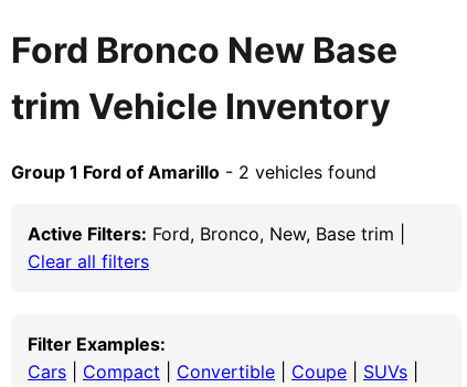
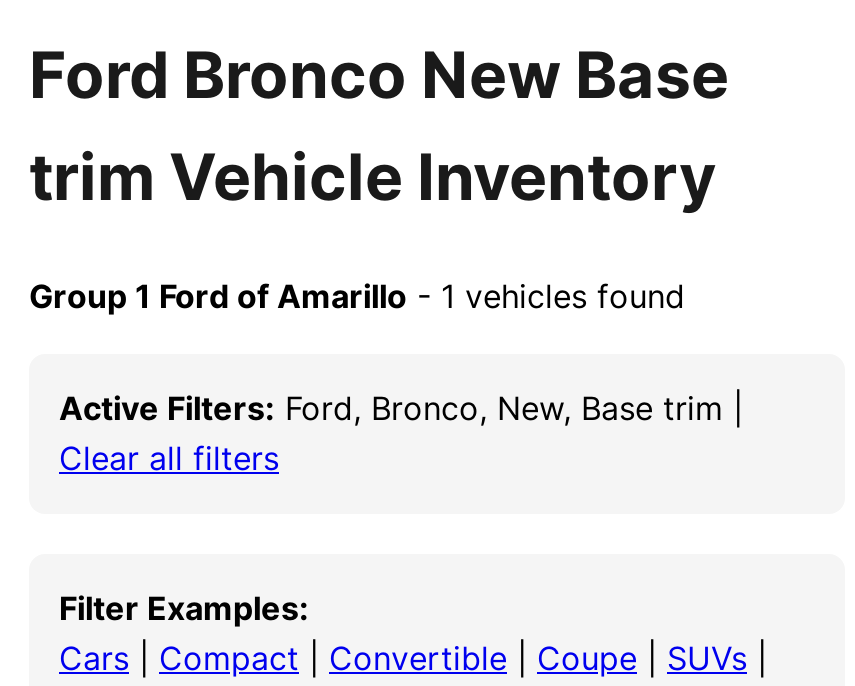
- Group 1 Ford of Amarillo - 2 vehicles found
+ Group 1 Ford of Amarillo - 1 vehicles found
